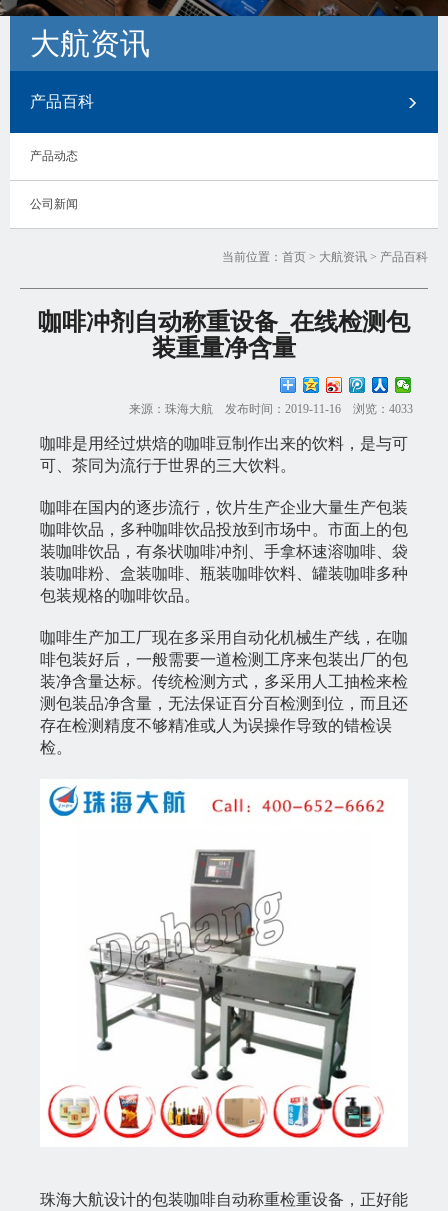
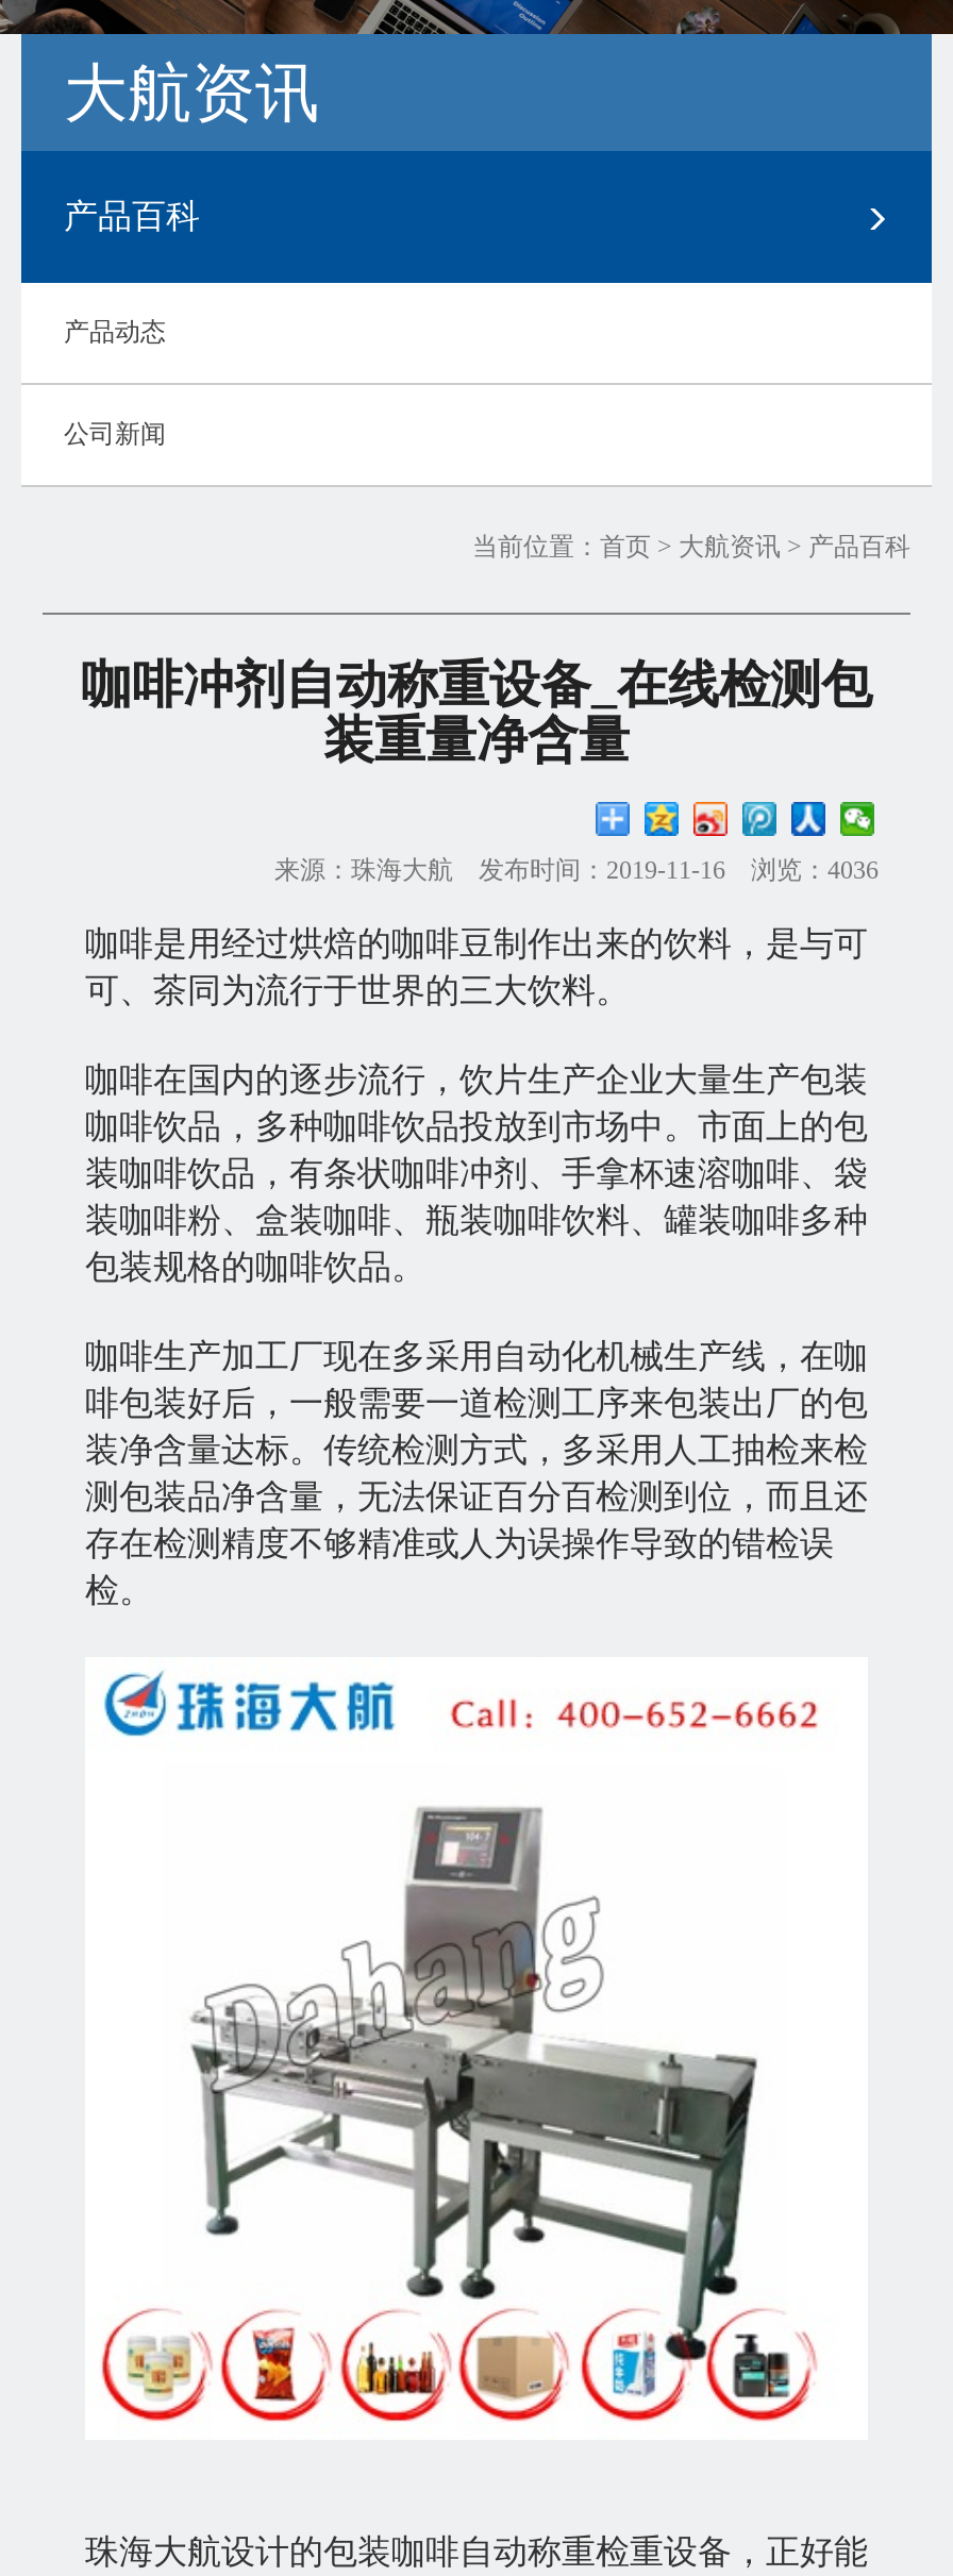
- 来源：珠海大航 发布时间：2019-11-16 浏览：4033
+ 来源：珠海大航 发布时间：2019-11-16 浏览：4036
